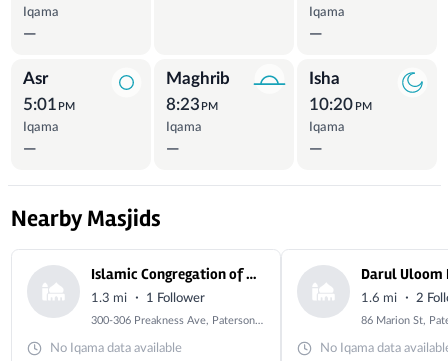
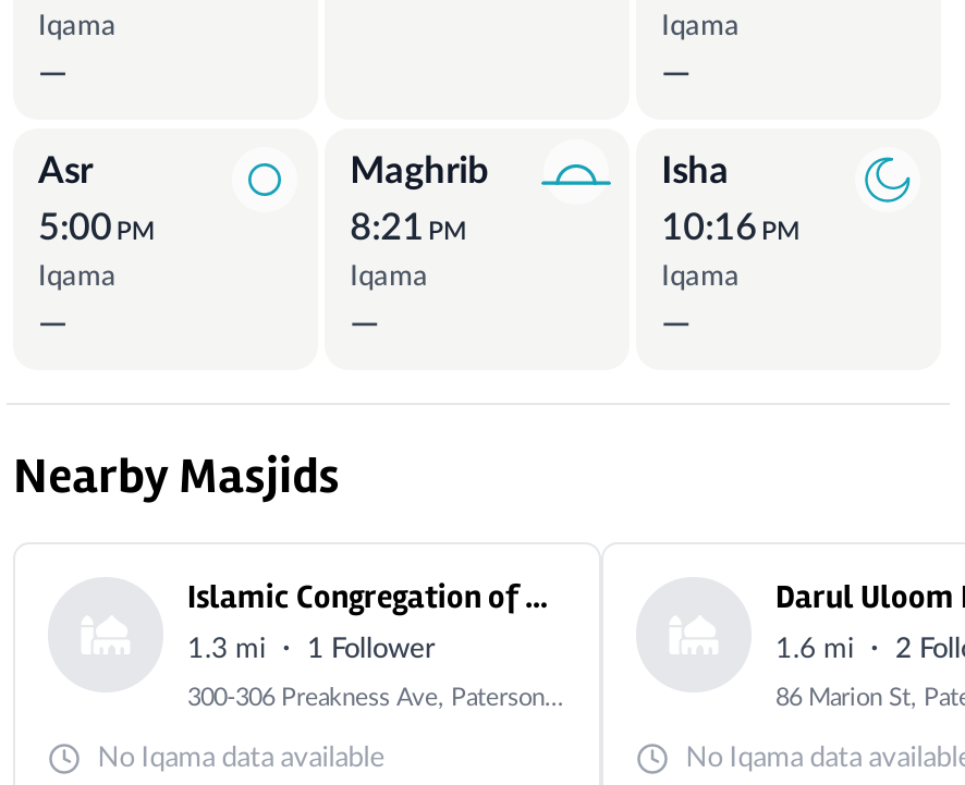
- 5:01 PM
+ 5:00 PM

- 8:23 PM
+ 8:21 PM

- 10:20 PM
+ 10:16 PM
